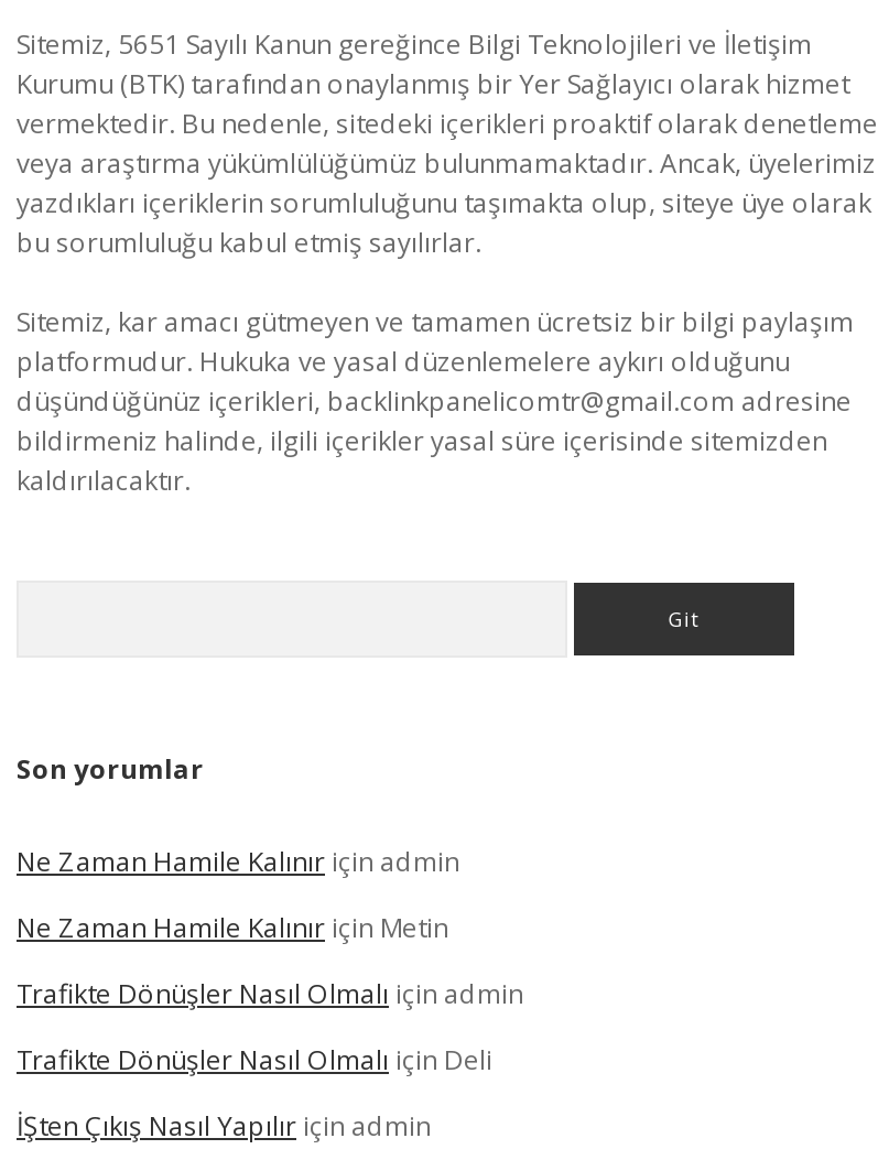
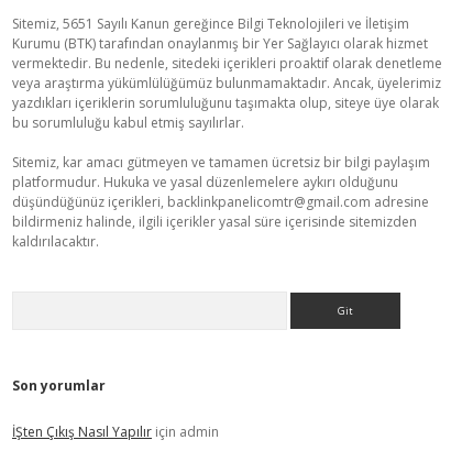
- Ne Zaman Hamile Kalınır için admin
- Ne Zaman Hamile Kalınır için Metin
- Trafikte Dönüşler Nasıl Olmalı için admin
- Trafikte Dönüşler Nasıl Olmalı için Deli
